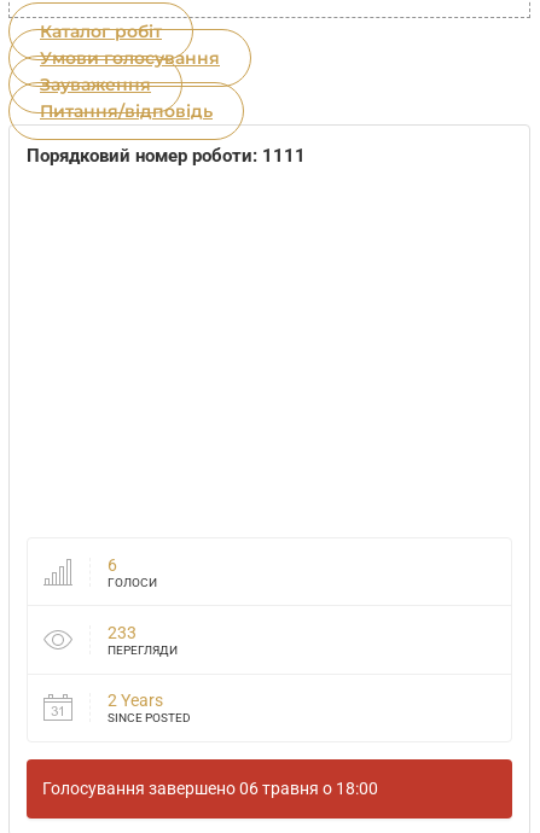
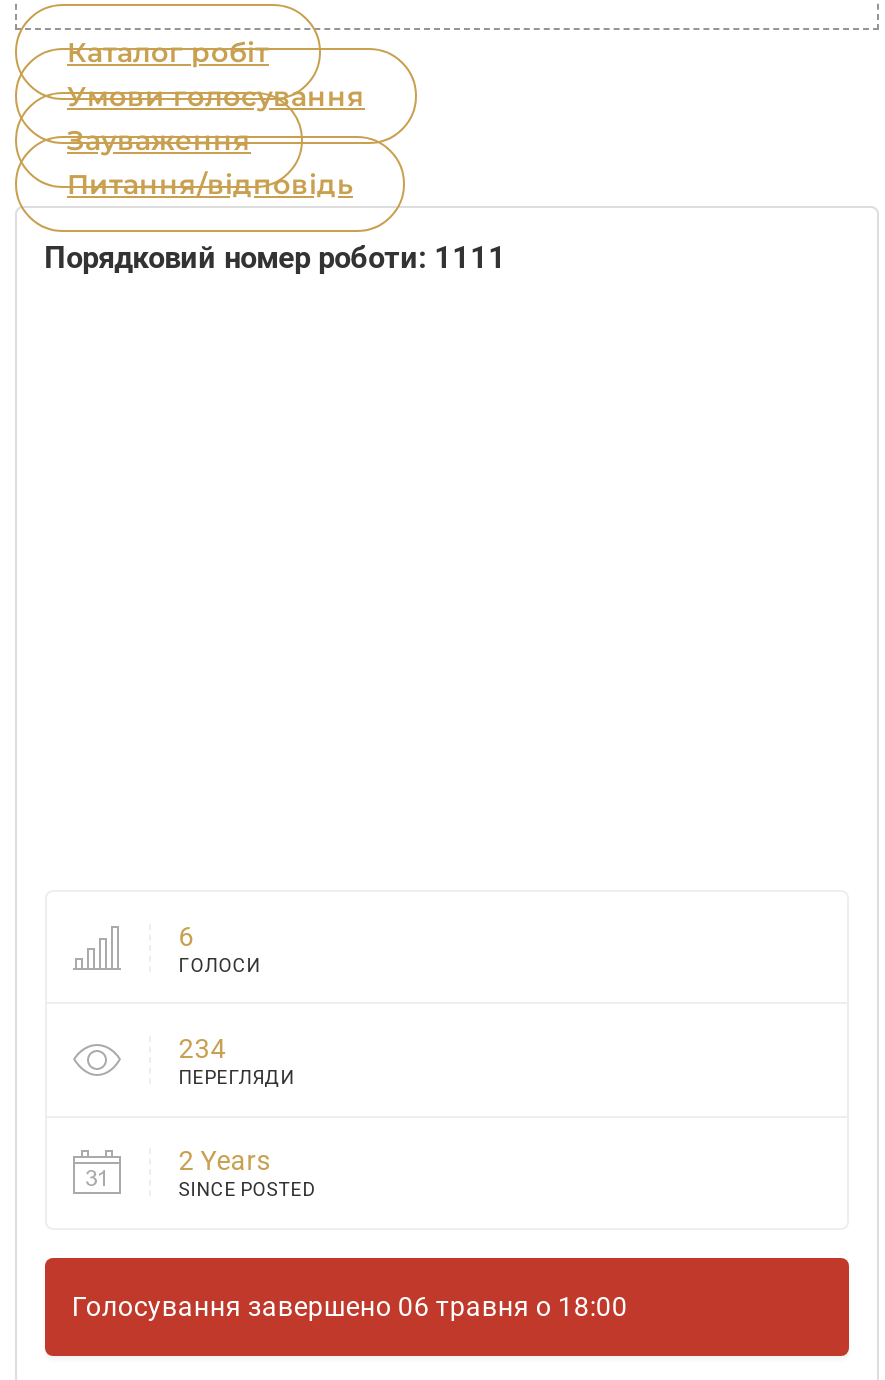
- 233
+ 234
